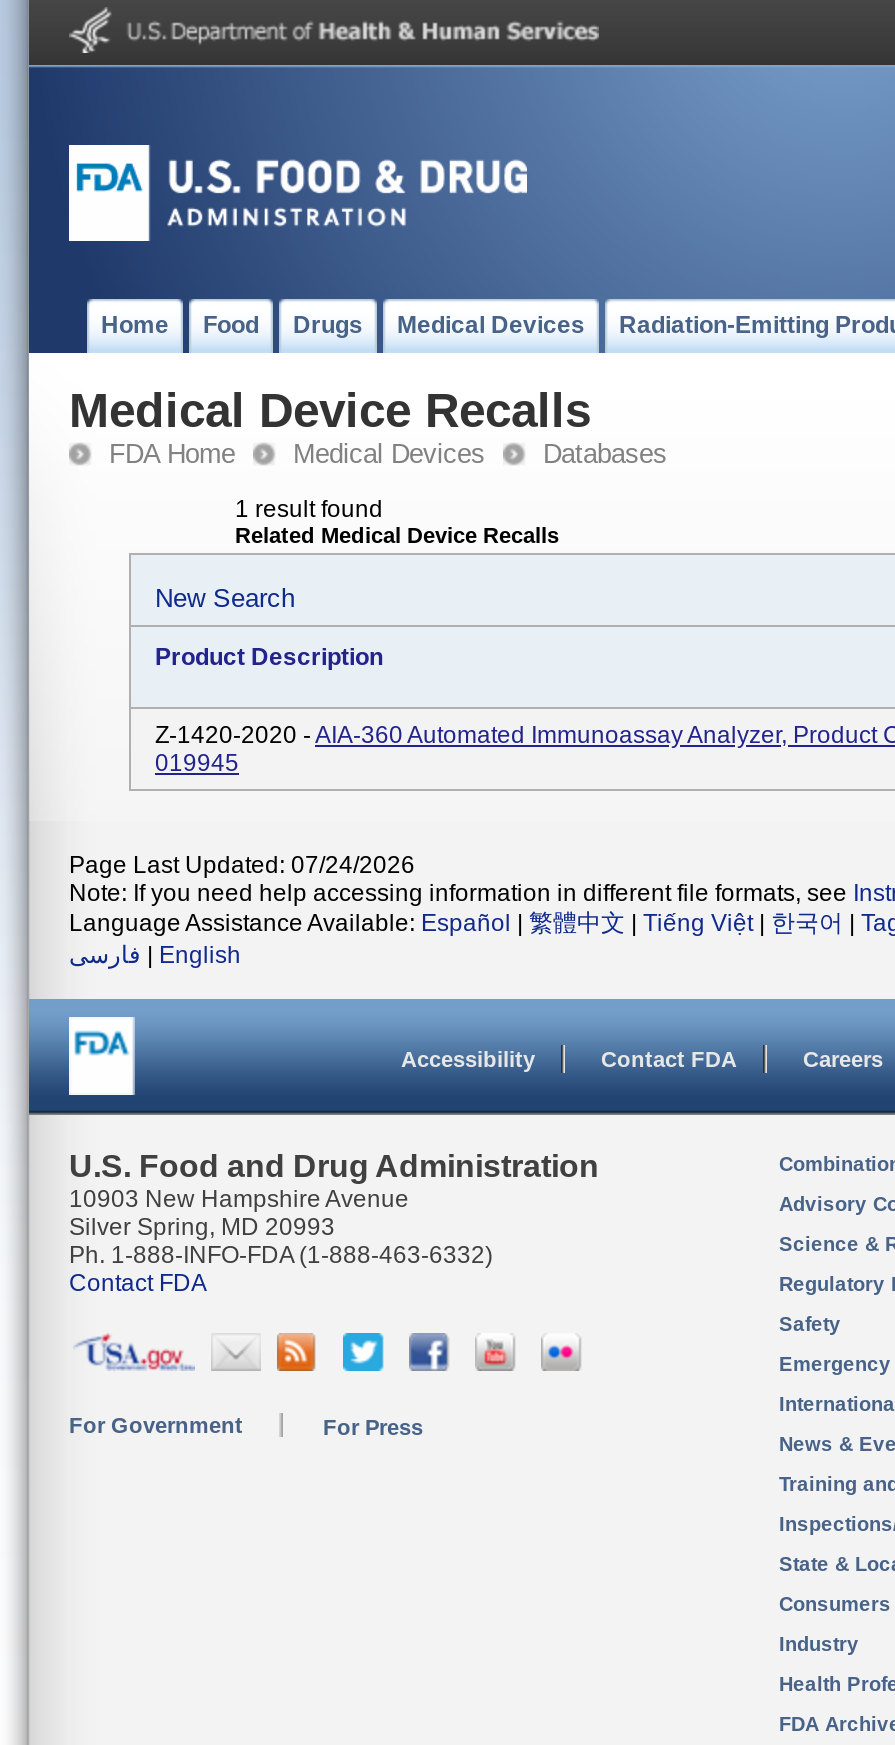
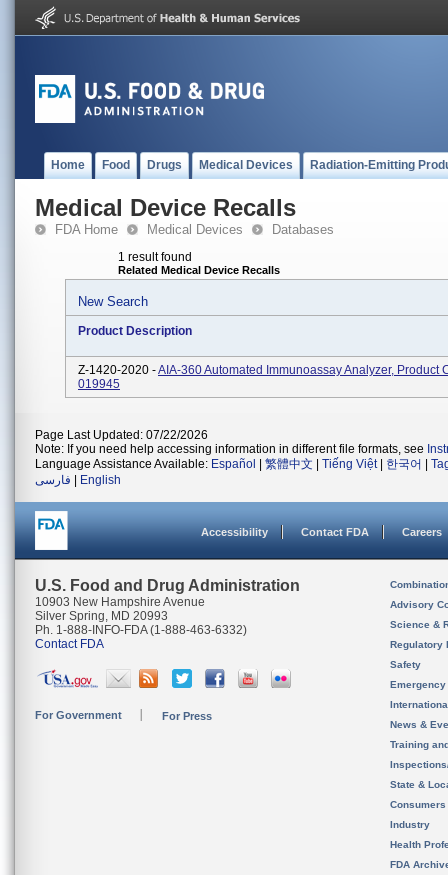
- Page Last Updated: 07/24/2026
+ Page Last Updated: 07/22/2026
